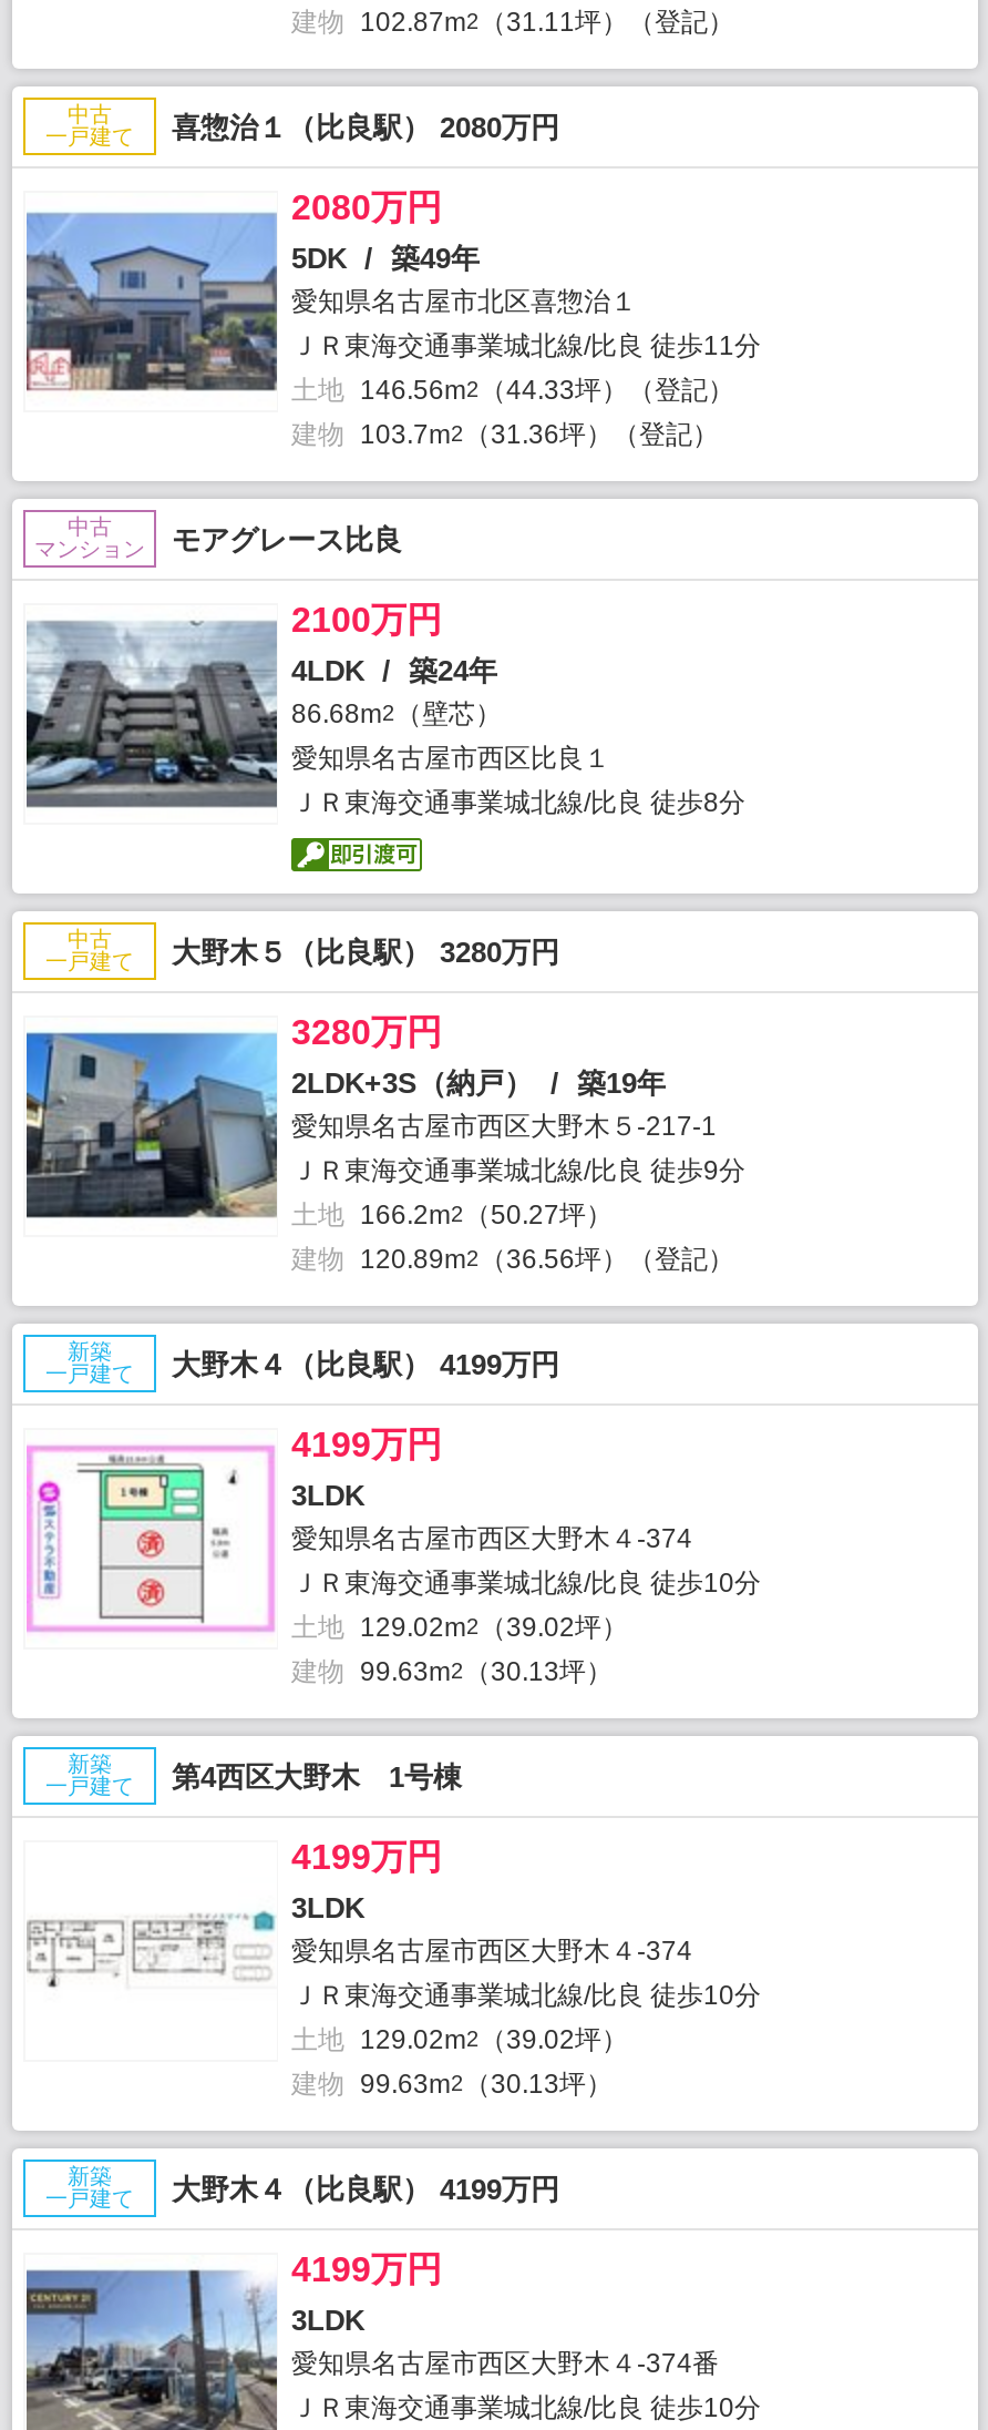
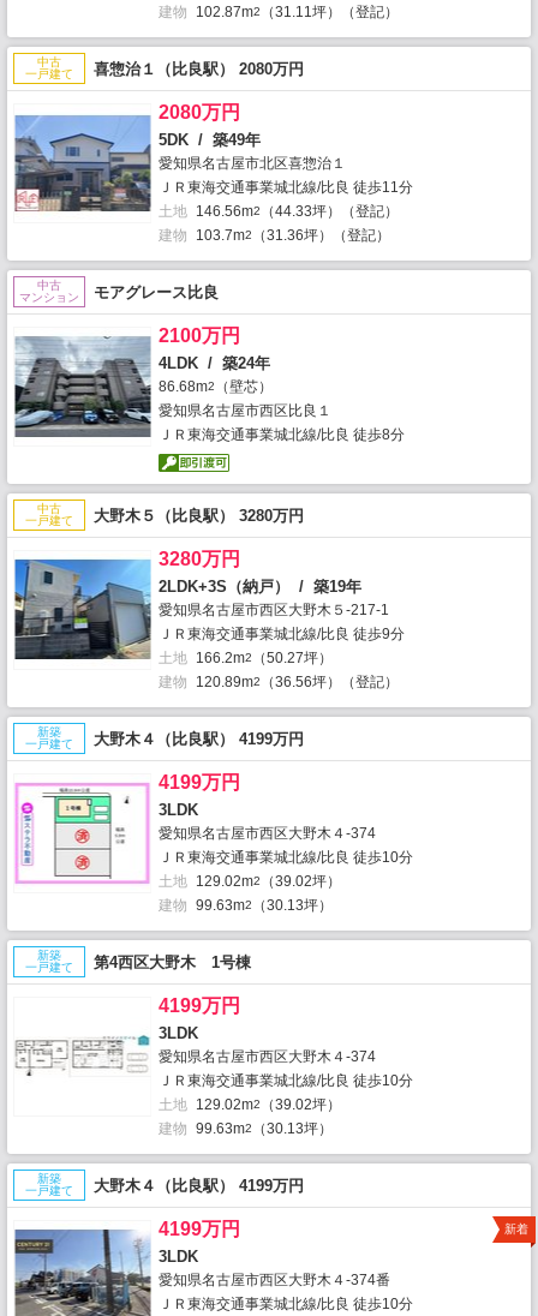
+ 新着
